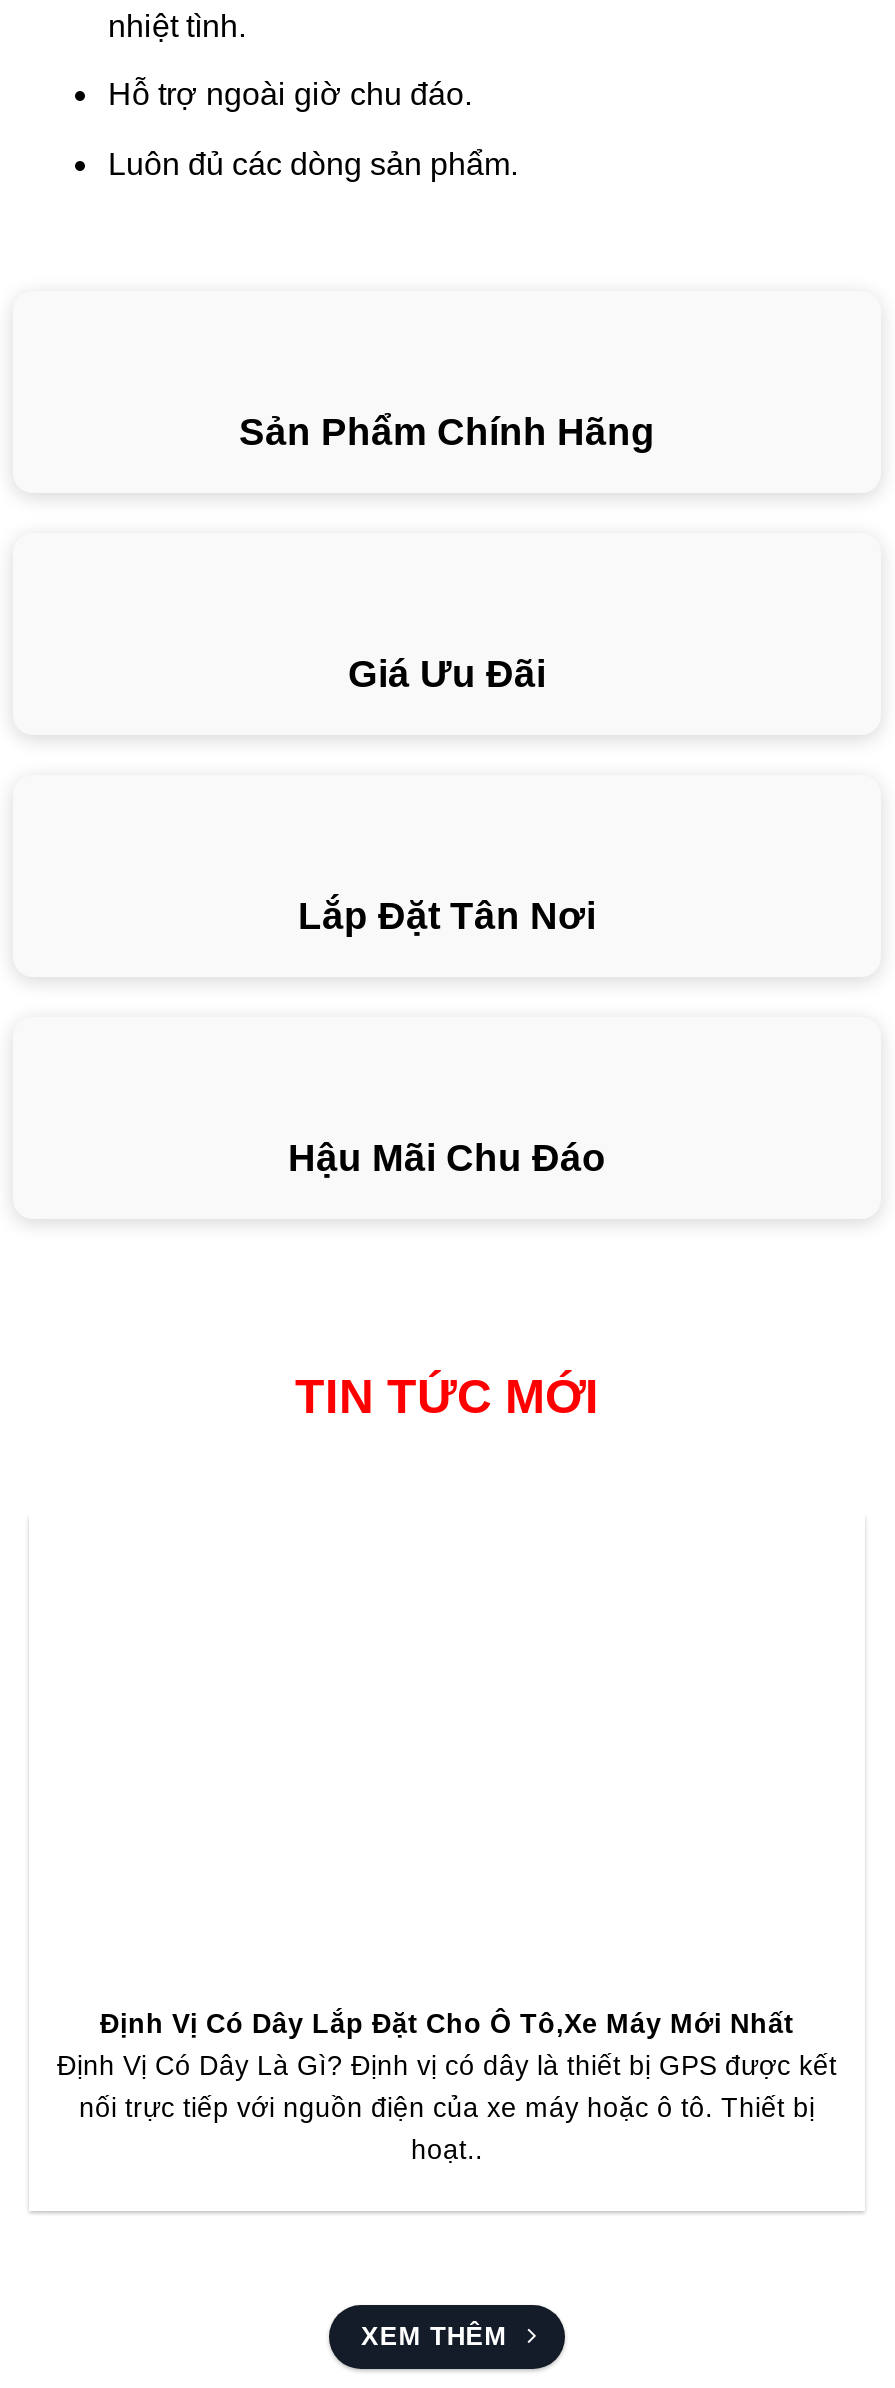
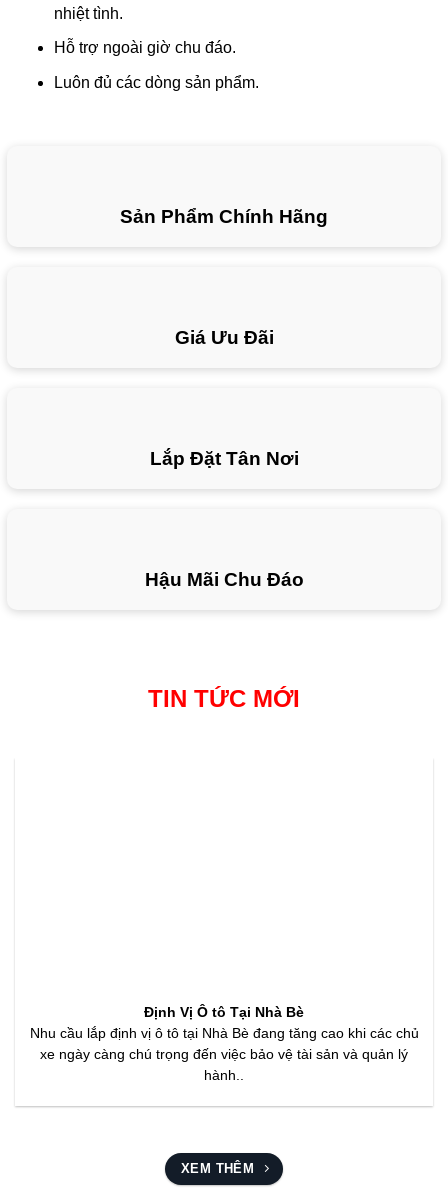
- Định Vị Có Dây Lắp Đặt Cho Ô Tô,Xe Máy Mới Nhất
- Định Vị Có Dây Là Gì? Định vị có dây là thiết bị GPS được kết
- nối trực tiếp với nguồn điện của xe máy hoặc ô tô. Thiết bị
- hoạt..
+ Định Vị Ô tô Tại Nhà Bè
+ Nhu cầu lắp định vị ô tô tại Nhà Bè đang tăng cao khi các chủ
+ xe ngày càng chú trọng đến việc bảo vệ tài sản và quản lý
+ hành..
